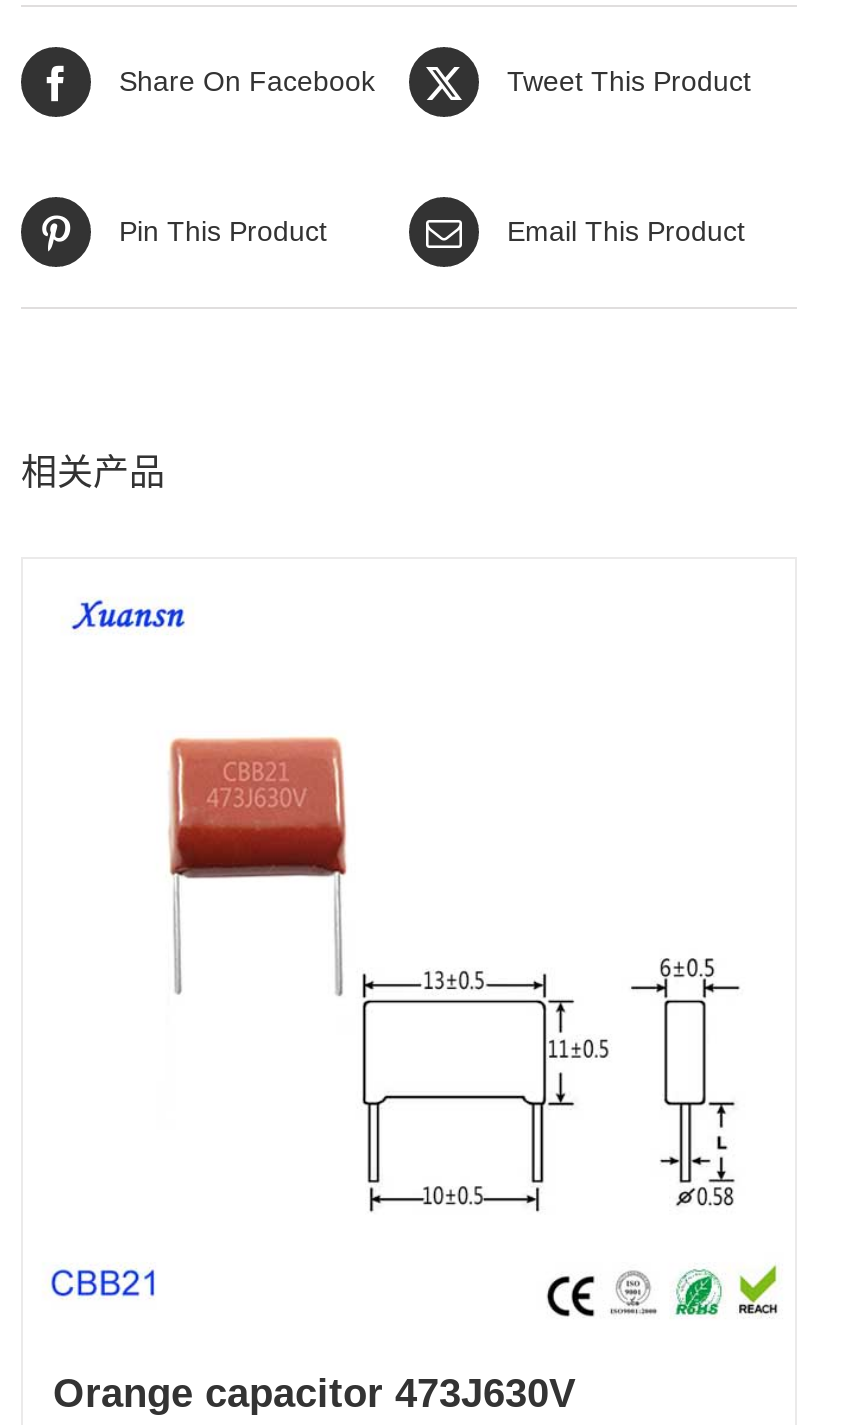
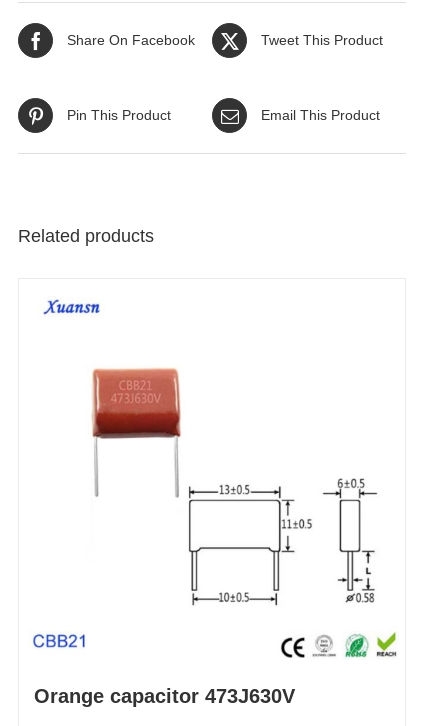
- 相关产品
+ Related products
